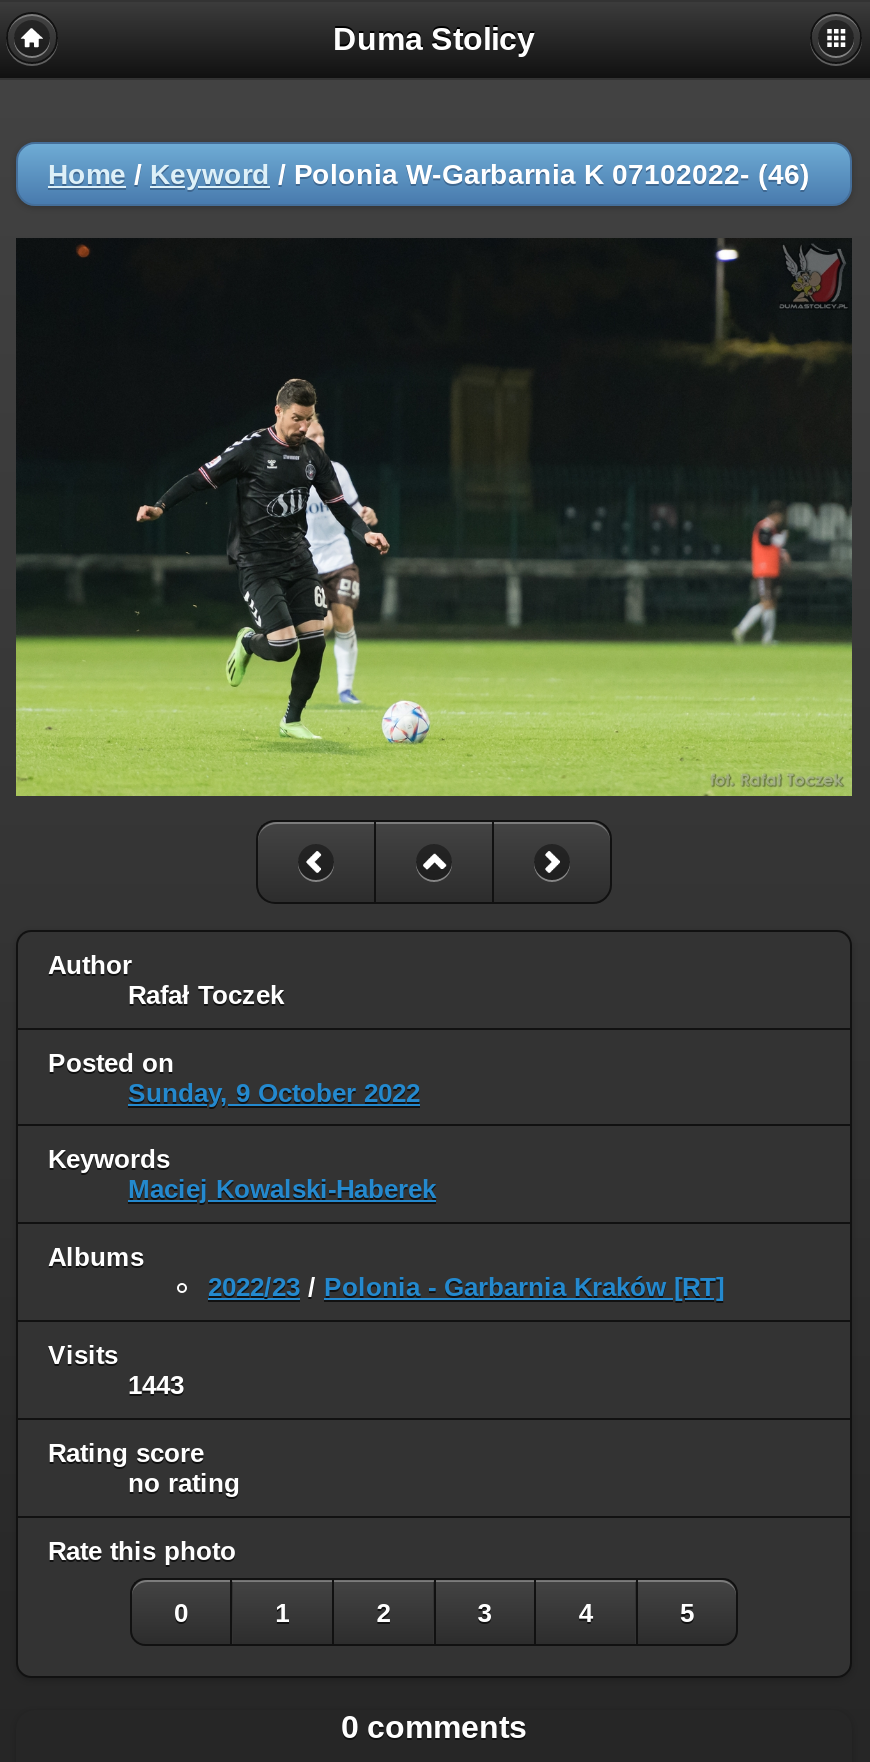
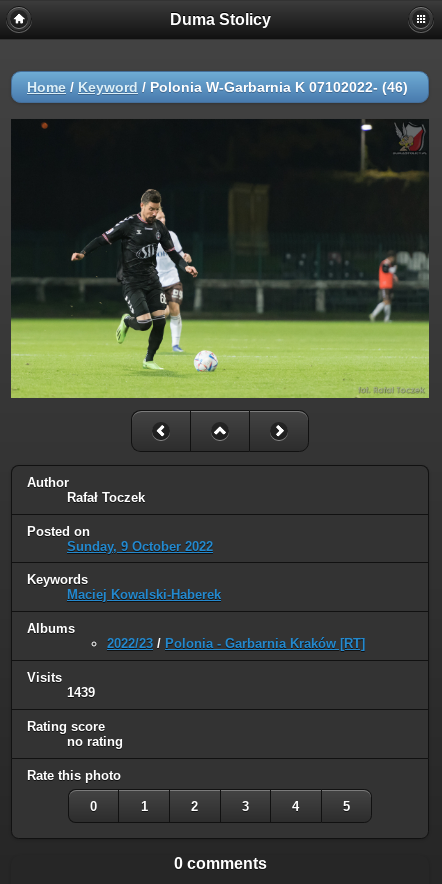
- 1443
+ 1439
